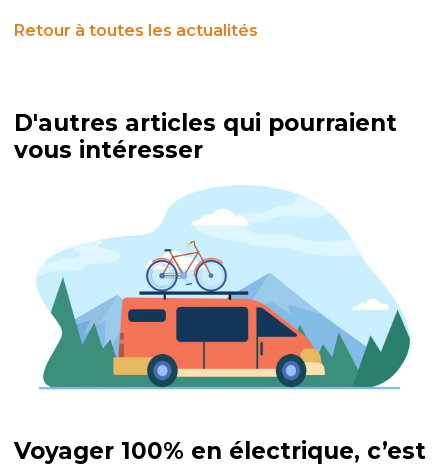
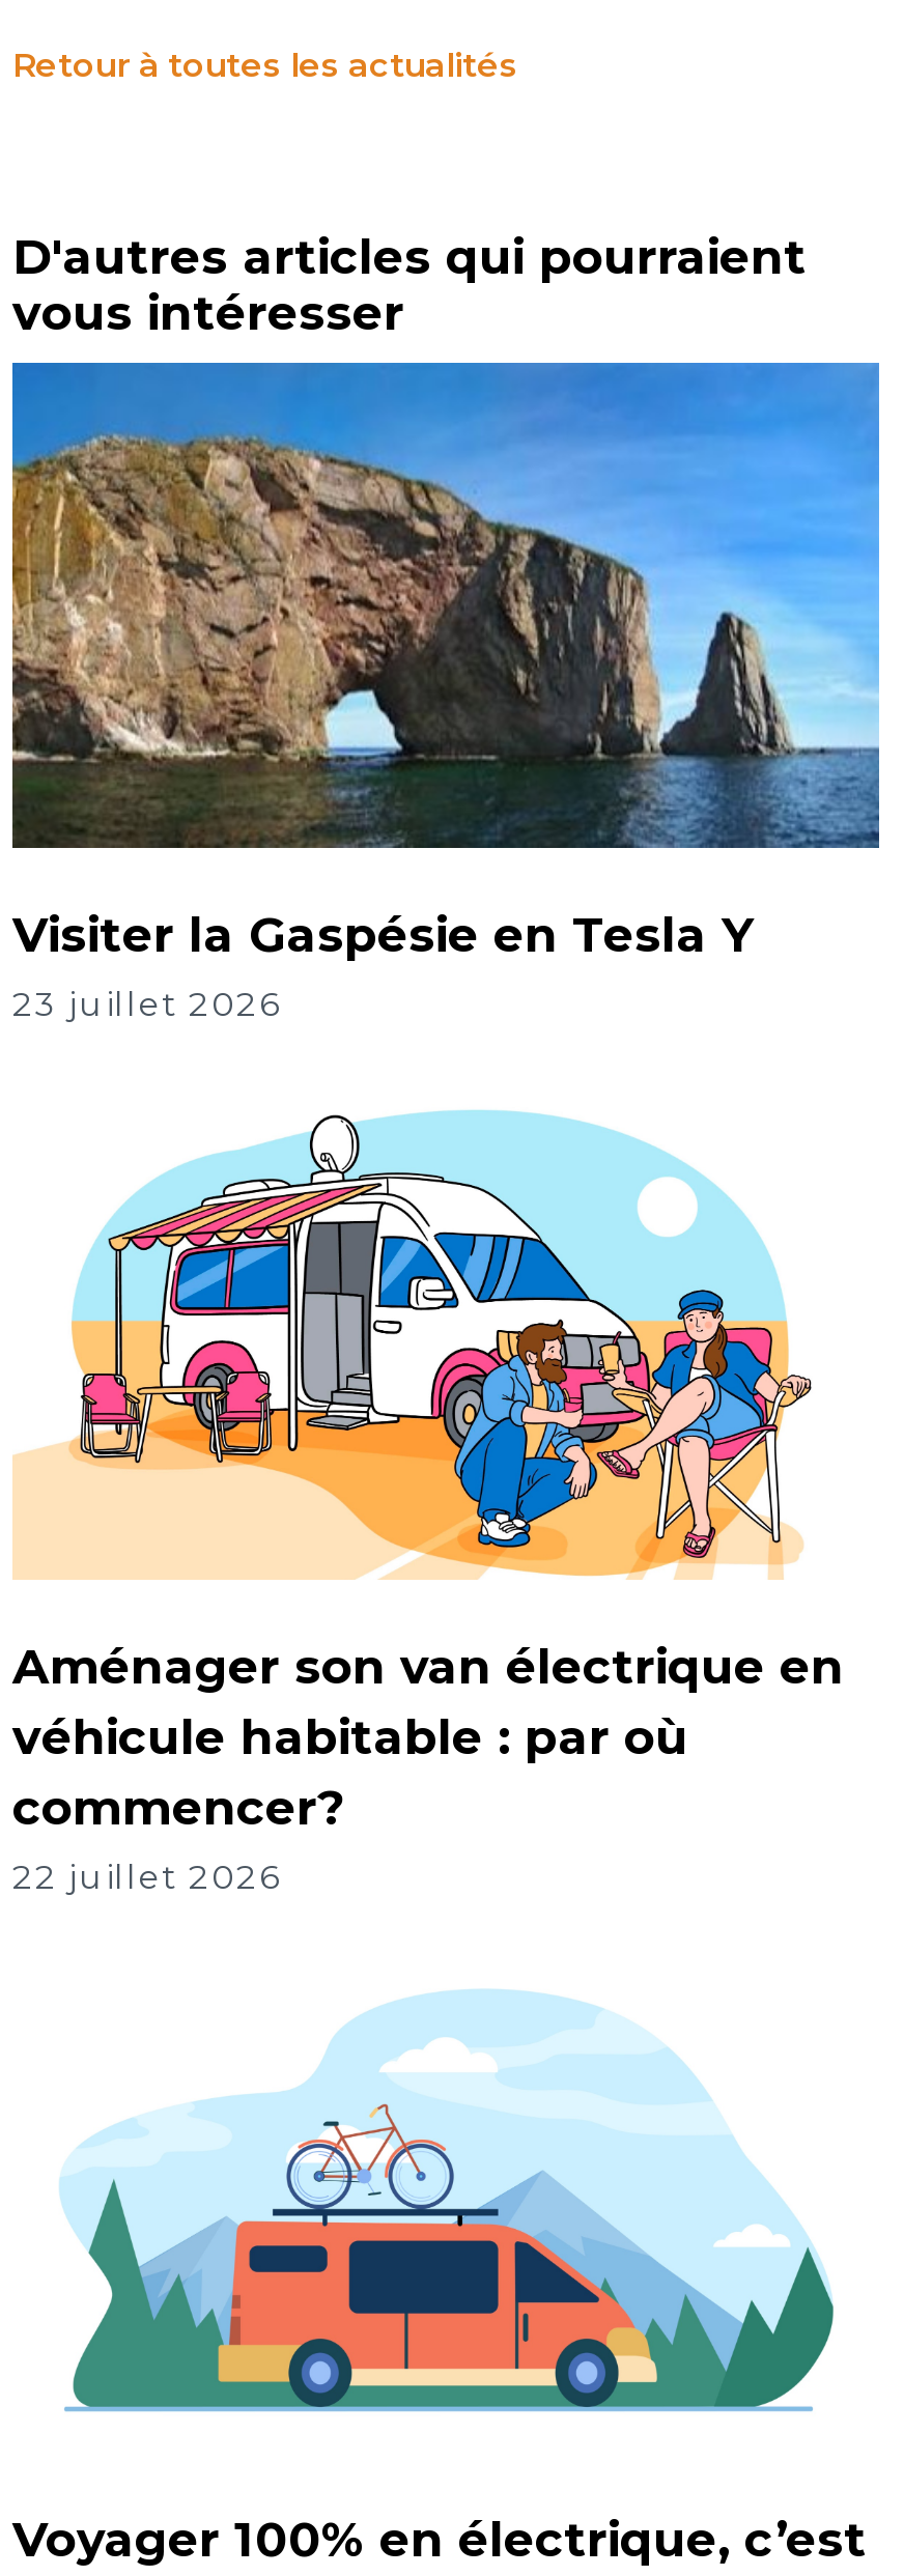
+ [image]
+ Visiter la Gaspésie en Tesla Y
+ 23 juillet 2026

+ [image]
+ Aménager son van électrique en
+ véhicule habitable : par où
+ commencer?
+ 22 juillet 2026
